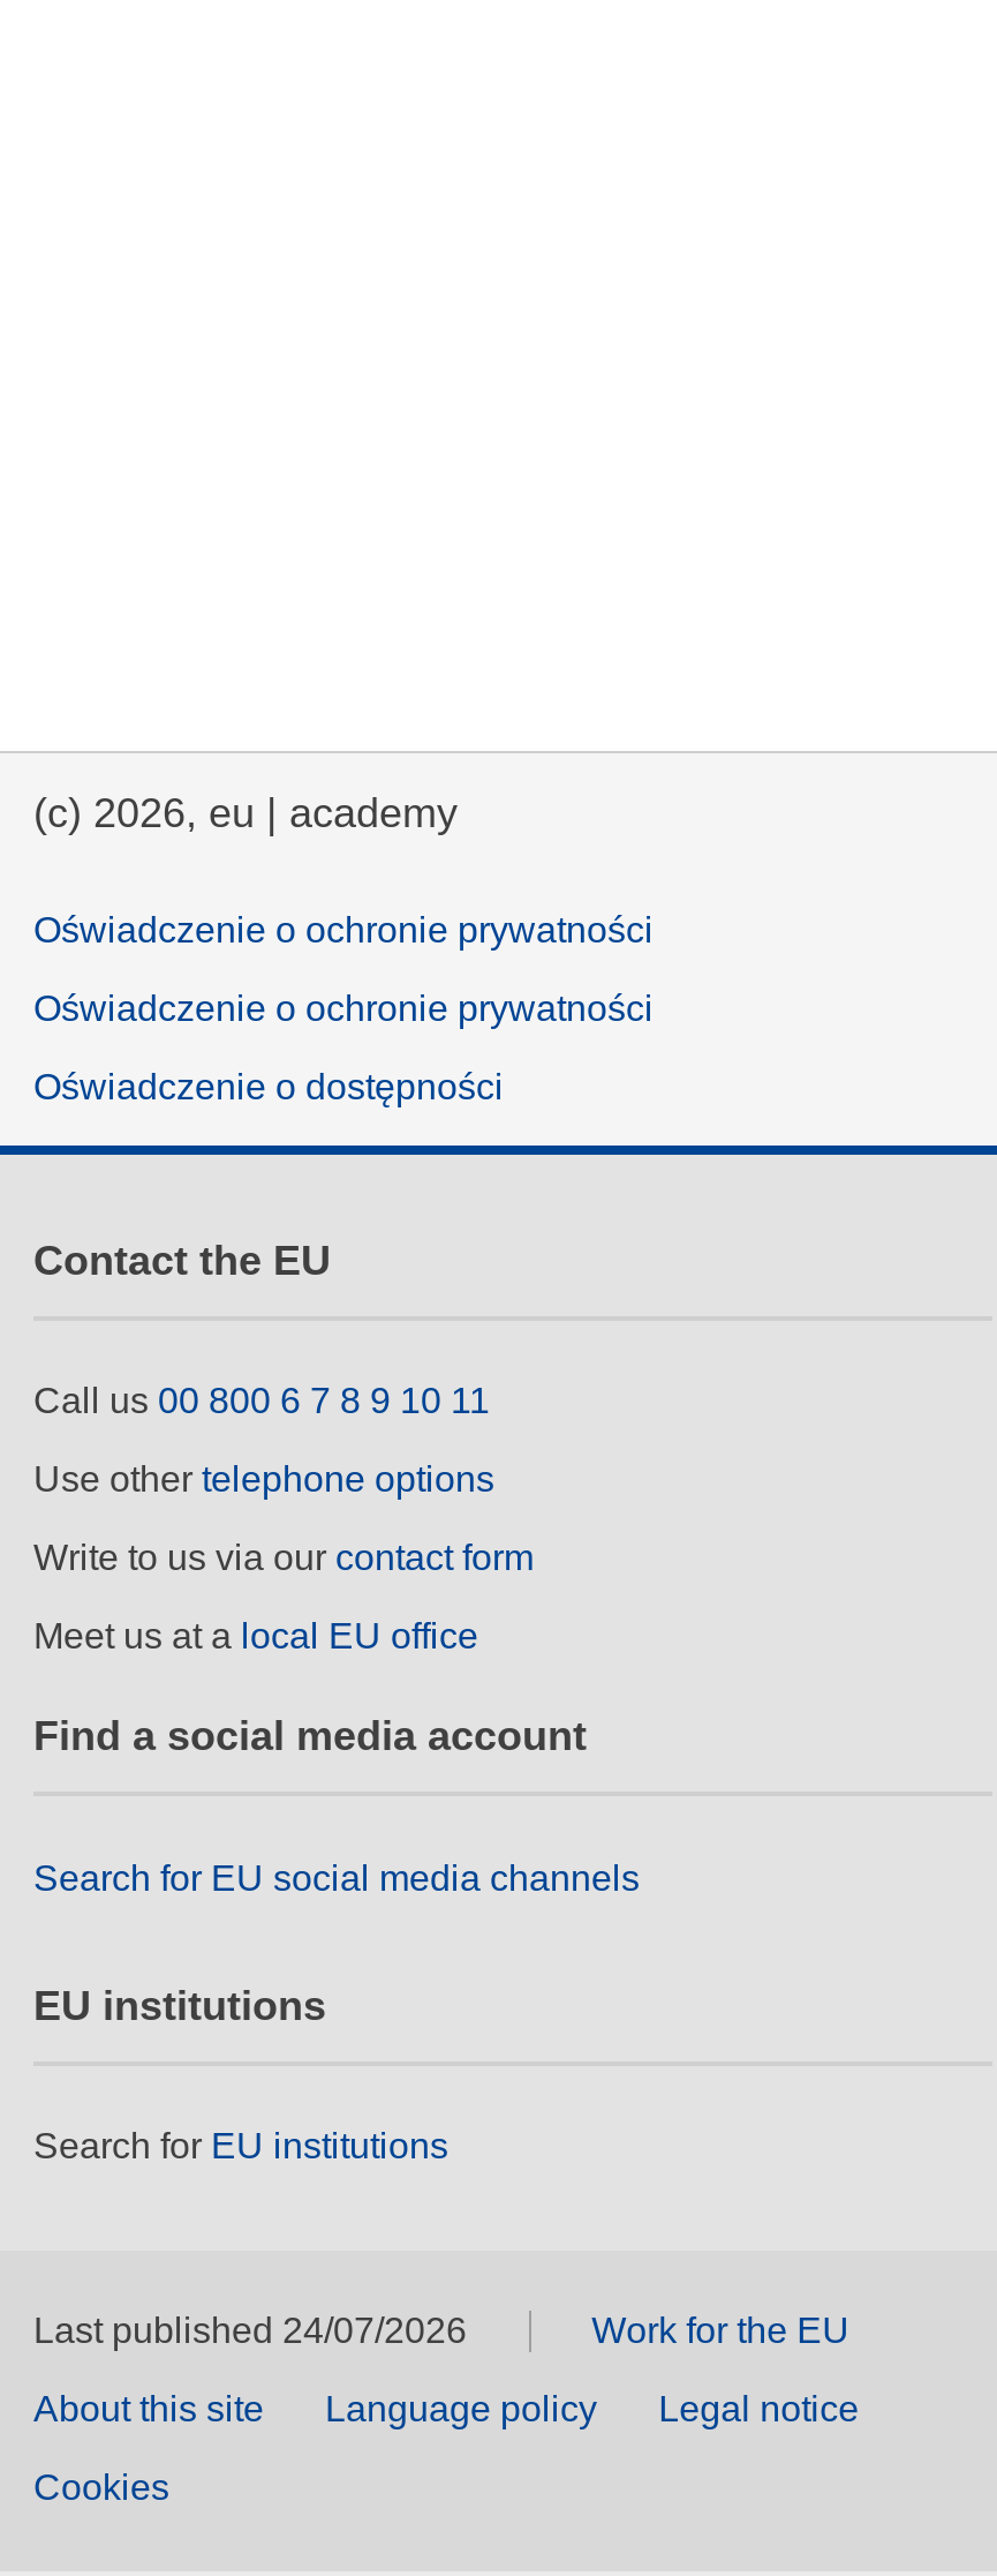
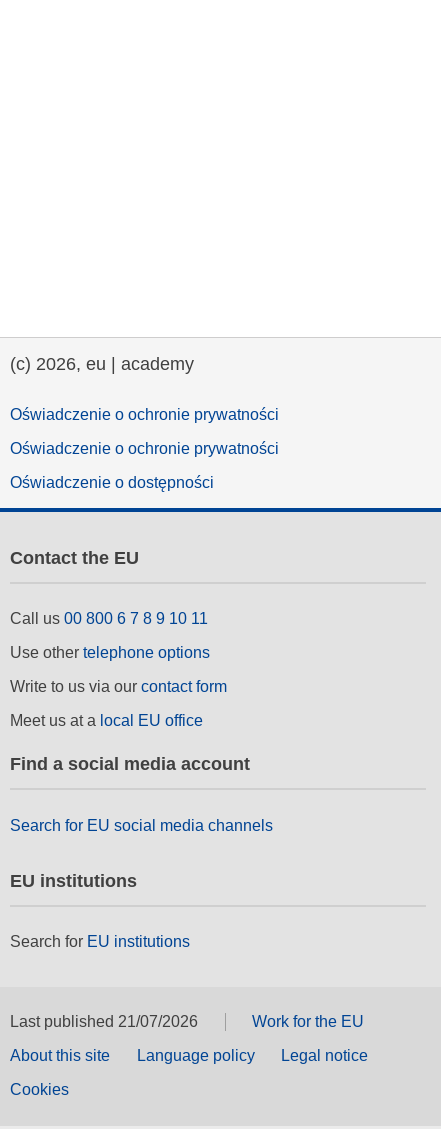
- Last published 24/07/2026
+ Last published 21/07/2026
